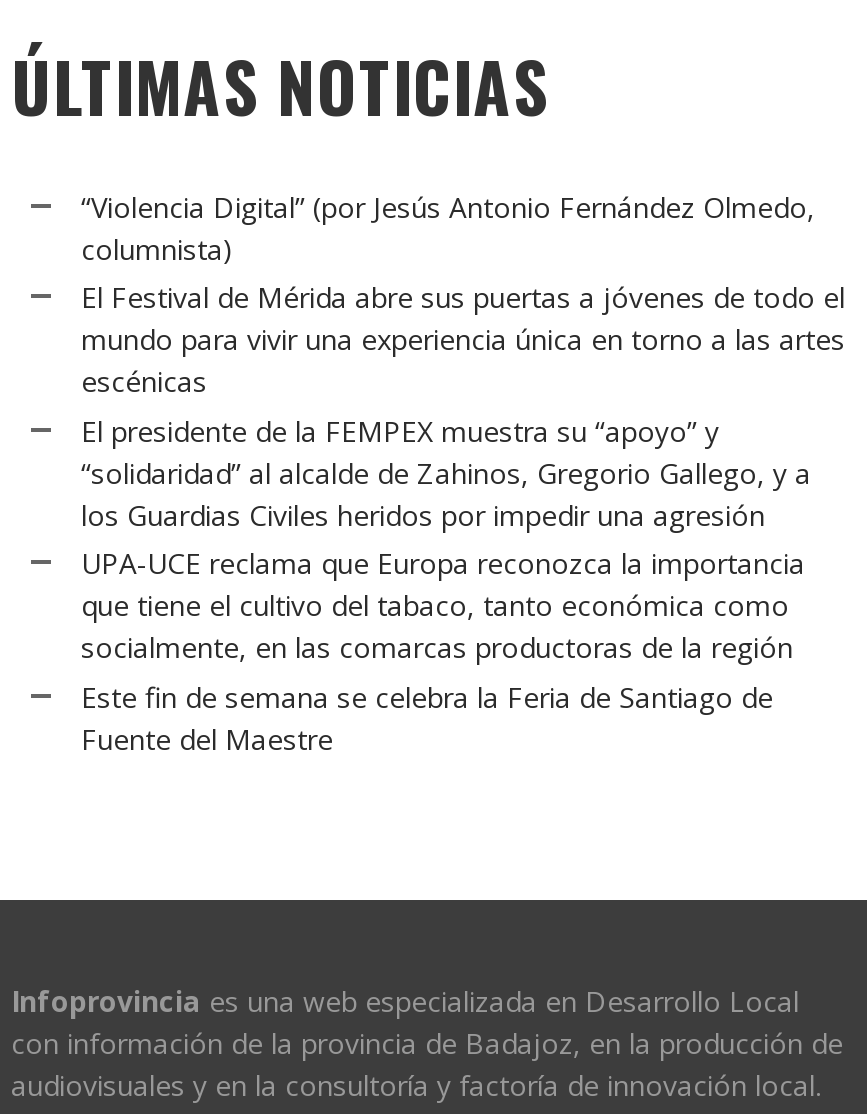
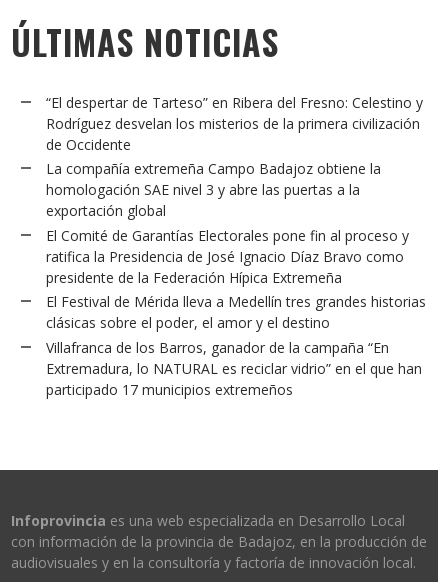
- “Violencia Digital” (por Jesús Antonio Fernández Olmedo,
- columnista)
- El Festival de Mérida abre sus puertas a jóvenes de todo el
- mundo para vivir una experiencia única en torno a las artes
- escénicas
- El presidente de la FEMPEX muestra su “apoyo” y
- “solidaridad” al alcalde de Zahinos, Gregorio Gallego, y a
- los Guardias Civiles heridos por impedir una agresión
- UPA-UCE reclama que Europa reconozca la importancia
- que tiene el cultivo del tabaco, tanto económica como
- socialmente, en las comarcas productoras de la región
- Este fin de semana se celebra la Feria de Santiago de
- Fuente del Maestre
+ “El despertar de Tarteso” en Ribera del Fresno: Celestino y
+ Rodríguez desvelan los misterios de la primera civilización
+ de Occidente
+ La compañía extremeña Campo Badajoz obtiene la
+ homologación SAE nivel 3 y abre las puertas a la
+ exportación global
+ El Comité de Garantías Electorales pone fin al proceso y
+ ratifica la Presidencia de José Ignacio Díaz Bravo como
+ presidente de la Federación Hípica Extremeña
+ El Festival de Mérida lleva a Medellín tres grandes historias
+ clásicas sobre el poder, el amor y el destino
+ Villafranca de los Barros, ganador de la campaña “En
+ Extremadura, lo NATURAL es reciclar vidrio” en el que han
+ participado 17 municipios extremeños
